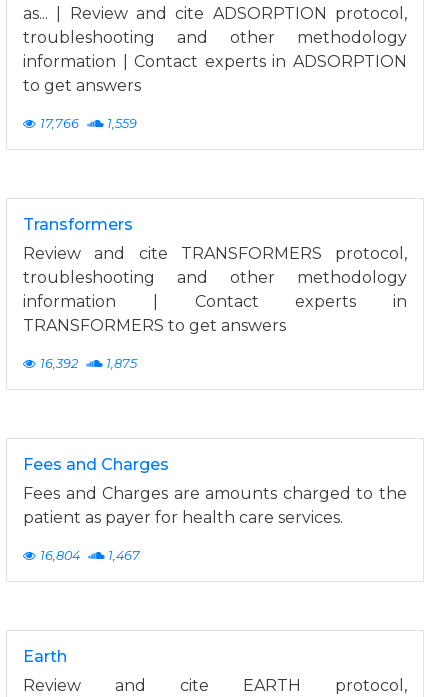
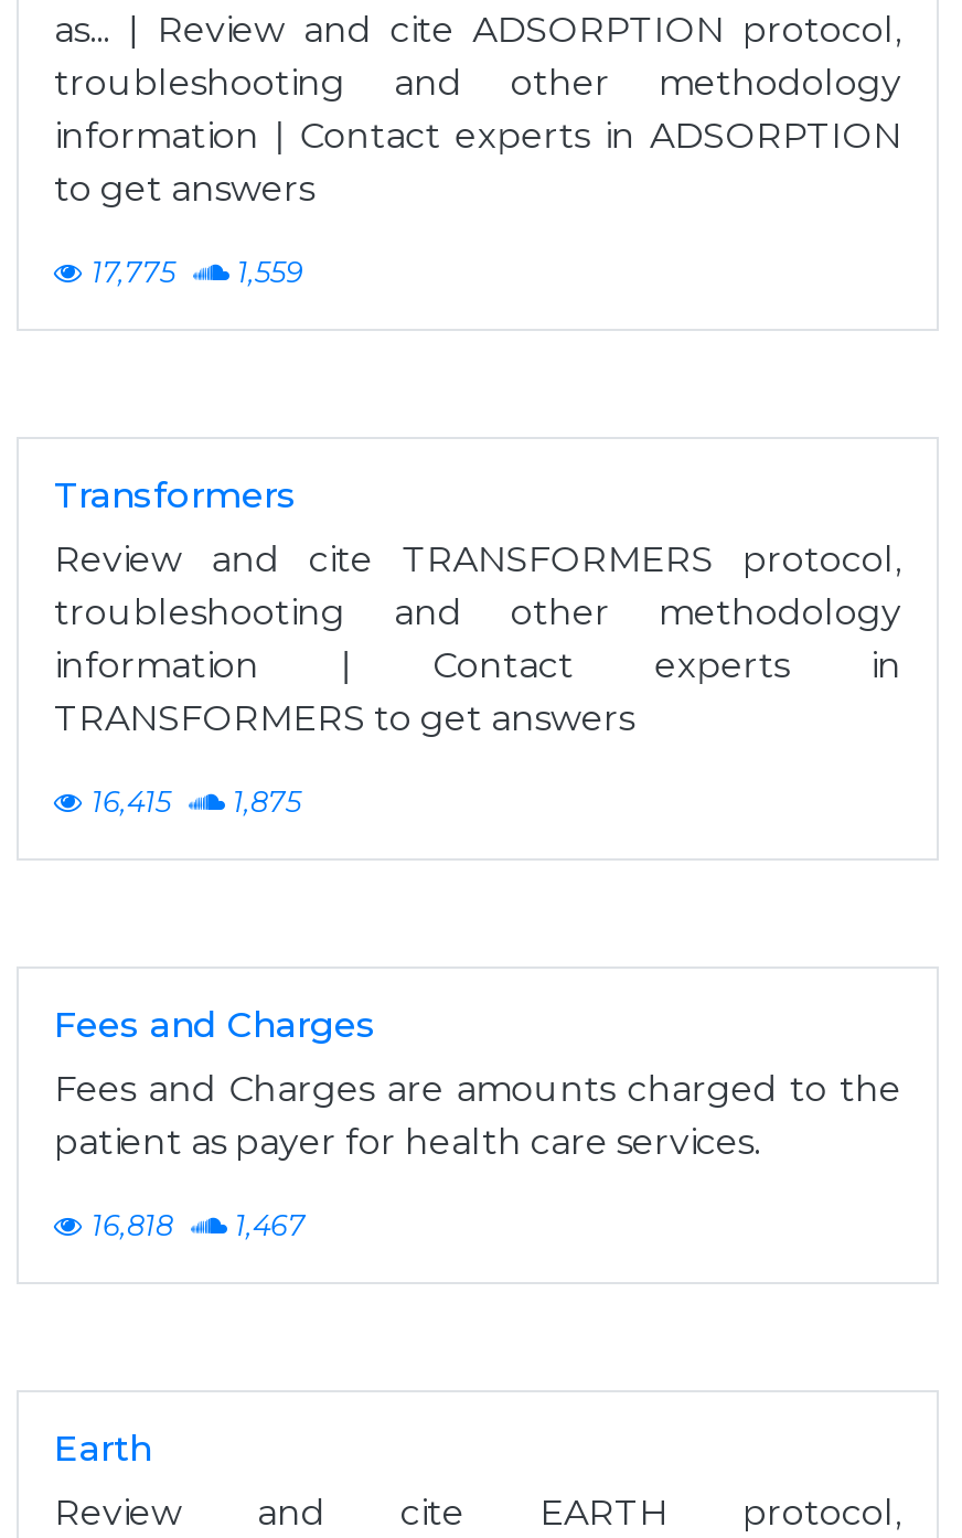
- 17,766 1,559
+ 17,775 1,559

- 16,392 1,875
+ 16,415 1,875

- 16,804 1,467
+ 16,818 1,467
